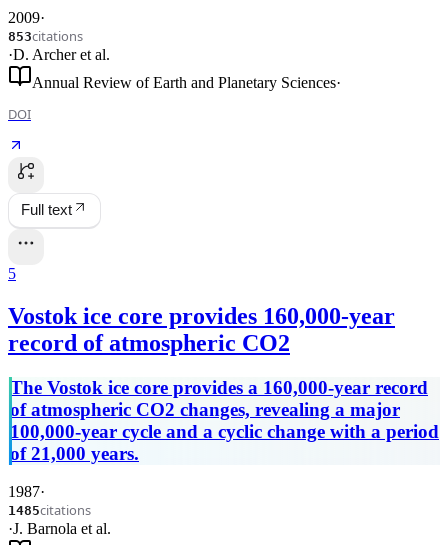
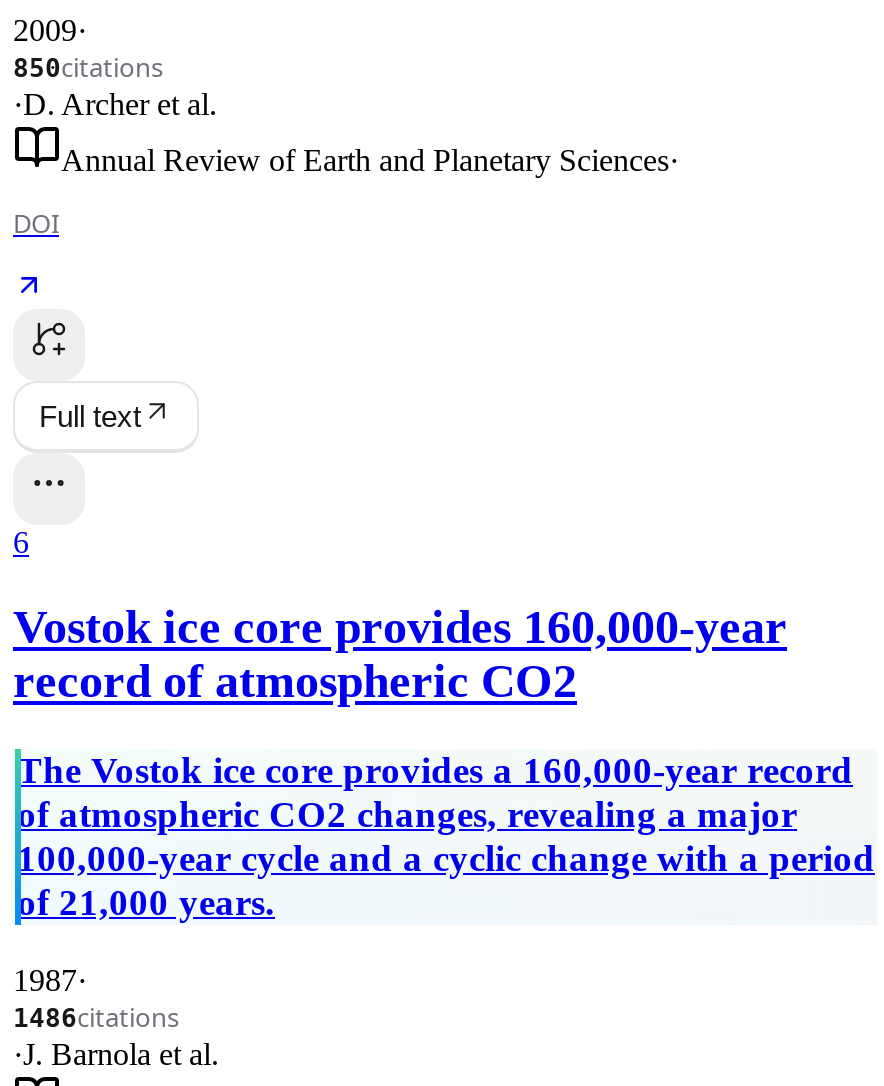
- 853citations
+ 850citations

- 5
+ 6

- 1485citations
+ 1486citations
